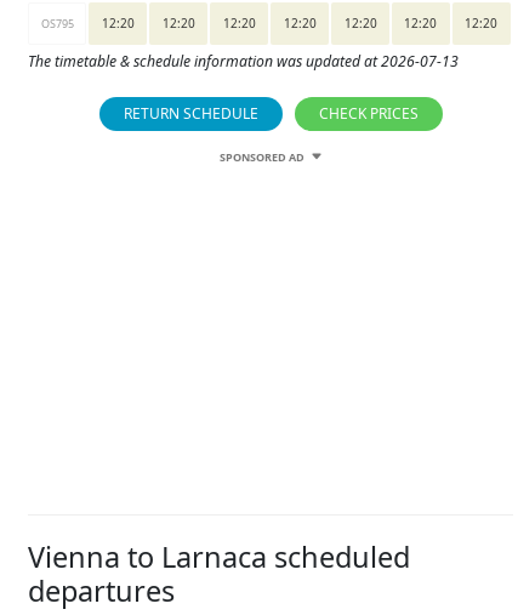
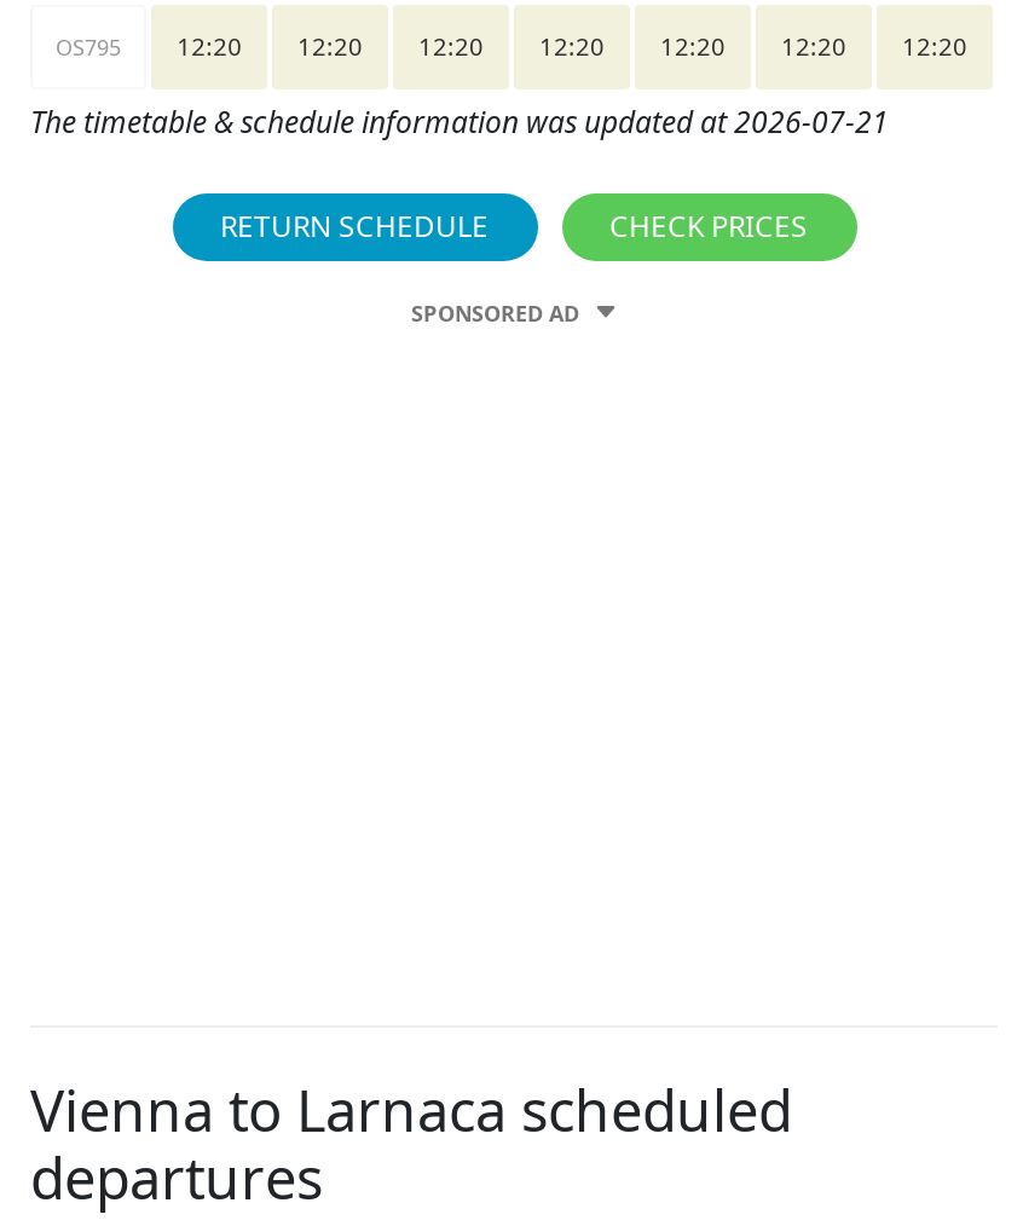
- The timetable & schedule information was updated at 2026-07-13
+ The timetable & schedule information was updated at 2026-07-21
